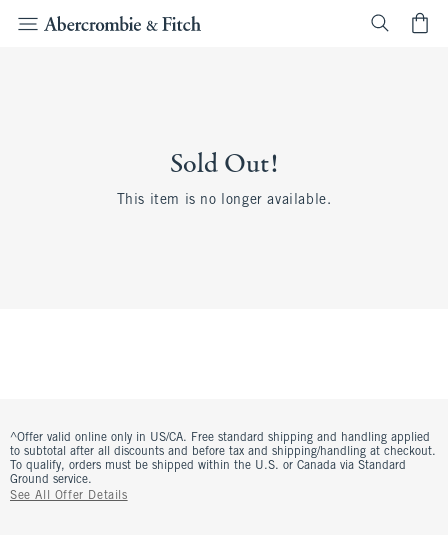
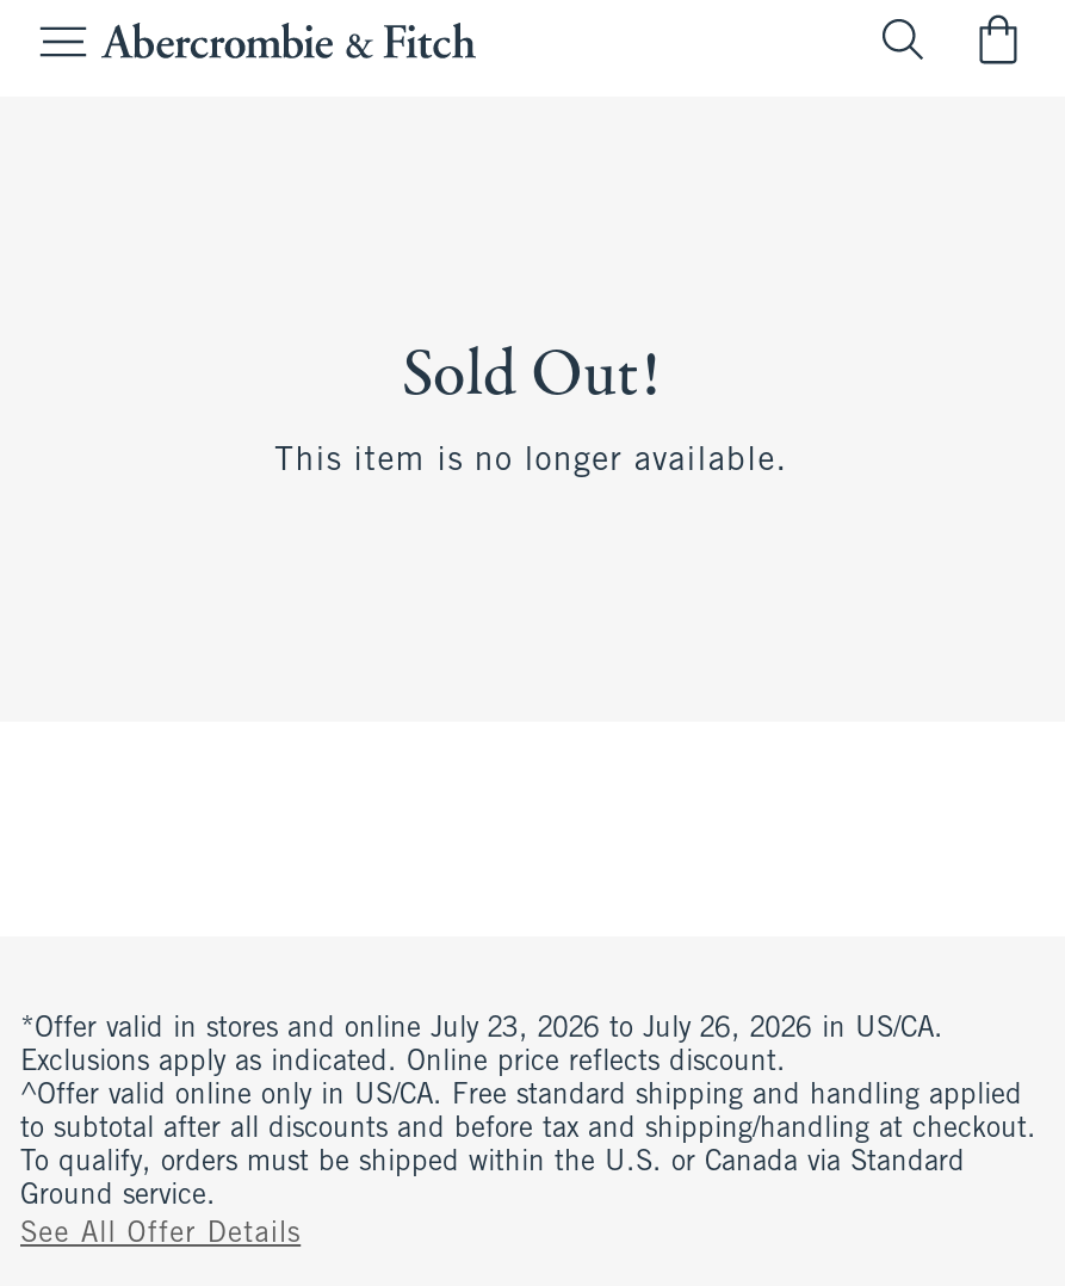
+ *Offer valid in stores and online July 23, 2026 to July 26, 2026 in US/CA.
+ Exclusions apply as indicated. Online price reflects discount.
